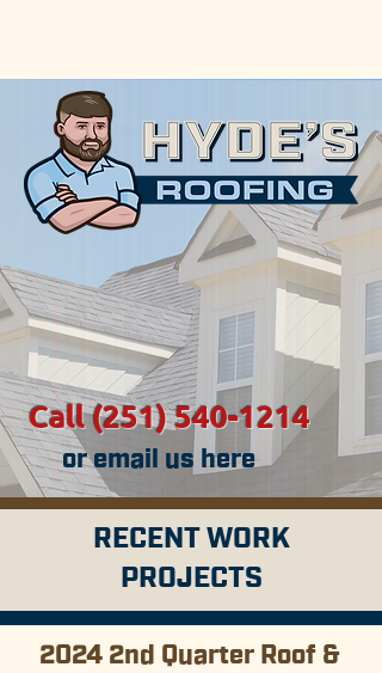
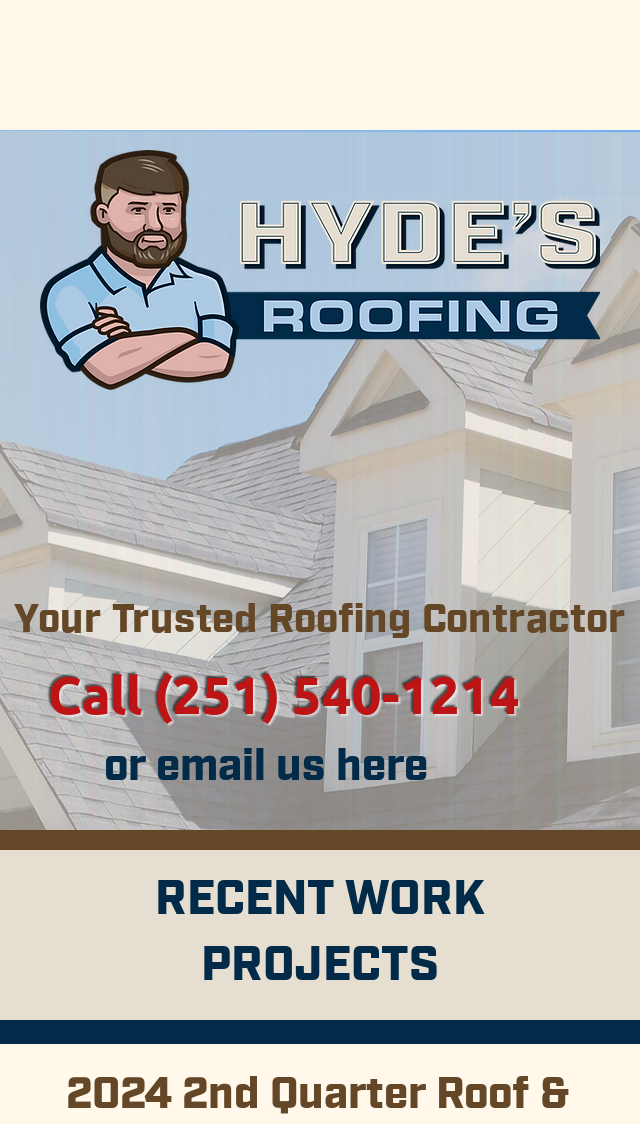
+ Your Trusted Roofing Contractor
